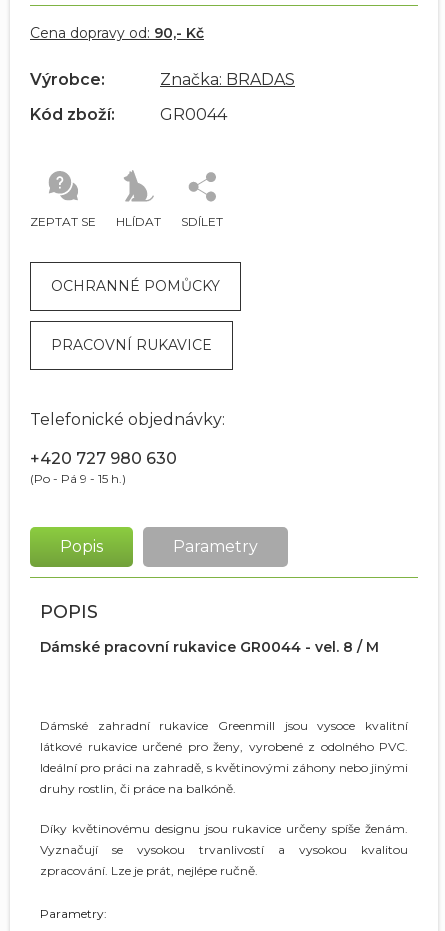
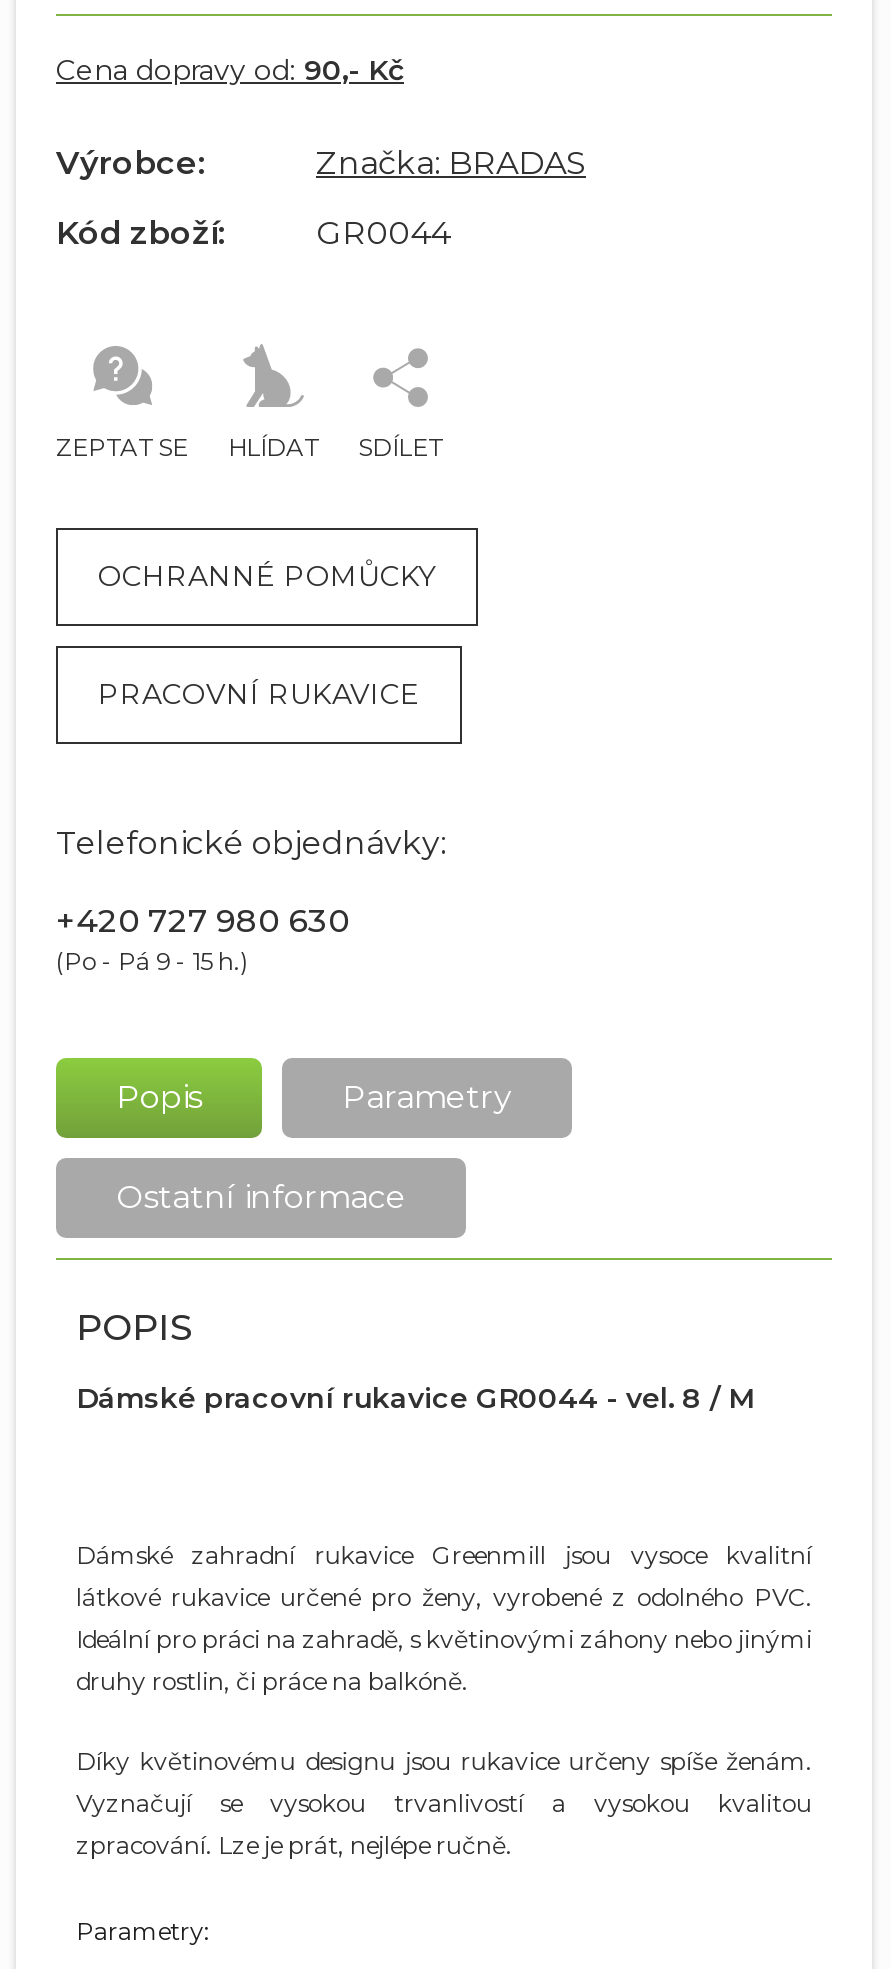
+ Ostatní informace
